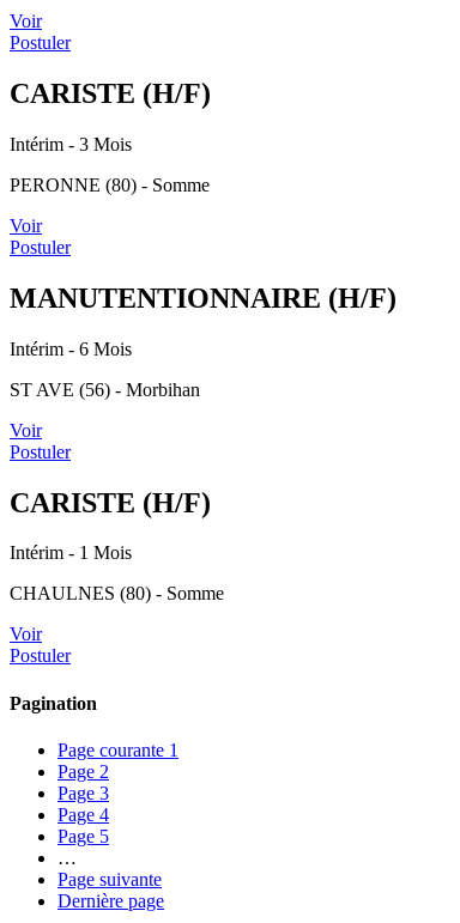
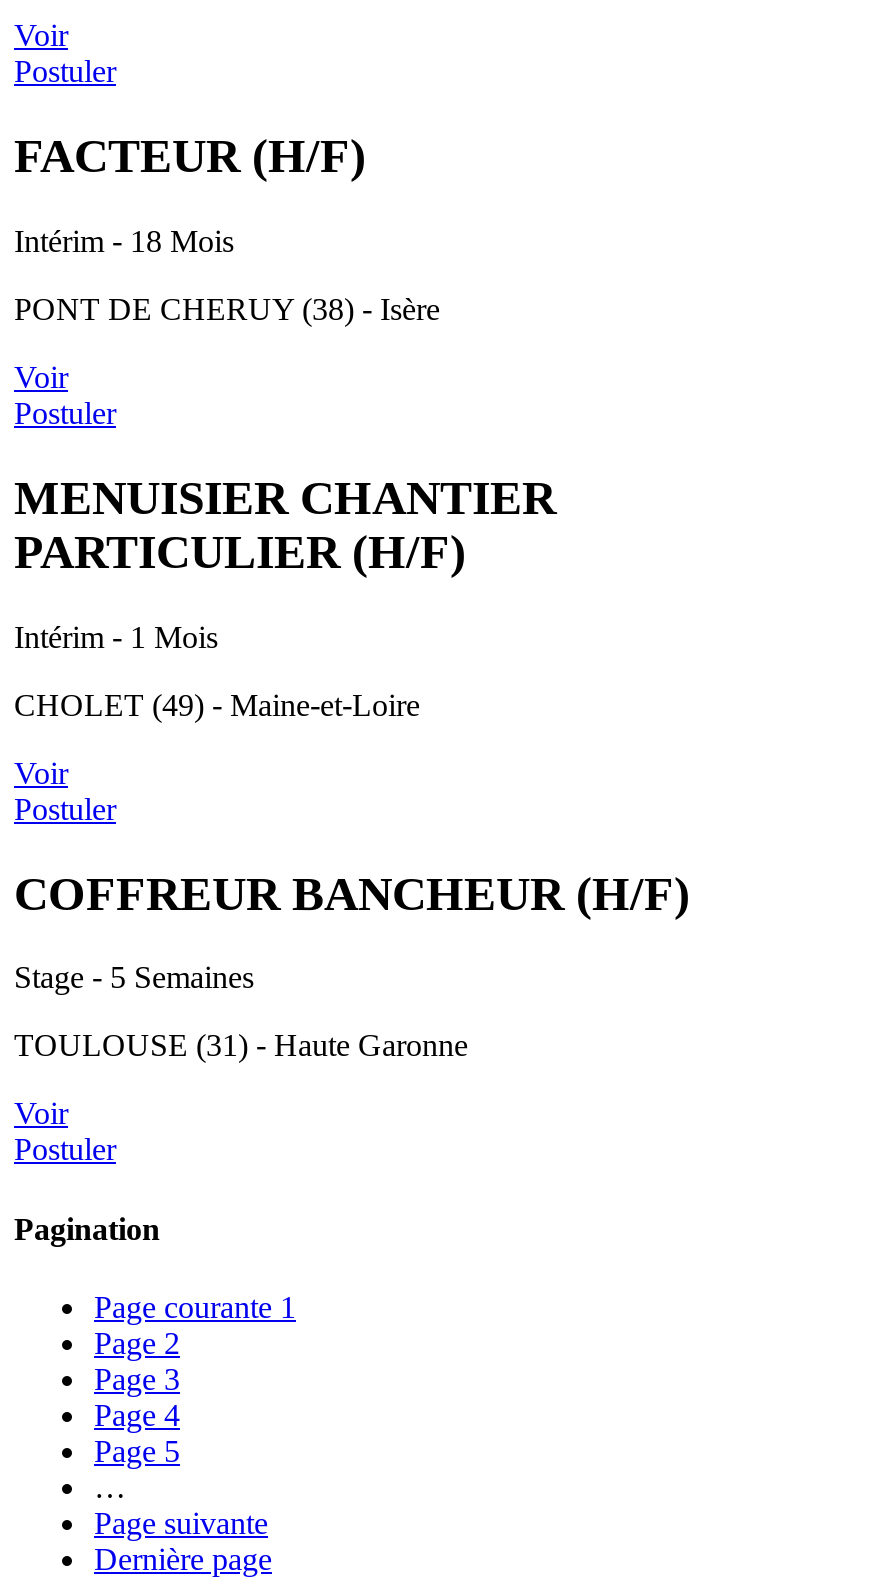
- CARISTE (H/F)
+ FACTEUR (H/F)

- Intérim - 3 Mois
+ Intérim - 18 Mois

- PERONNE (80) - Somme
+ PONT DE CHERUY (38) - Isère

- MANUTENTIONNAIRE (H/F)
+ MENUISIER CHANTIER
+ PARTICULIER (H/F)

- Intérim - 6 Mois
+ Intérim - 1 Mois

- ST AVE (56) - Morbihan
+ CHOLET (49) - Maine-et-Loire

- CARISTE (H/F)
+ COFFREUR BANCHEUR (H/F)

- Intérim - 1 Mois
+ Stage - 5 Semaines

- CHAULNES (80) - Somme
+ TOULOUSE (31) - Haute Garonne
